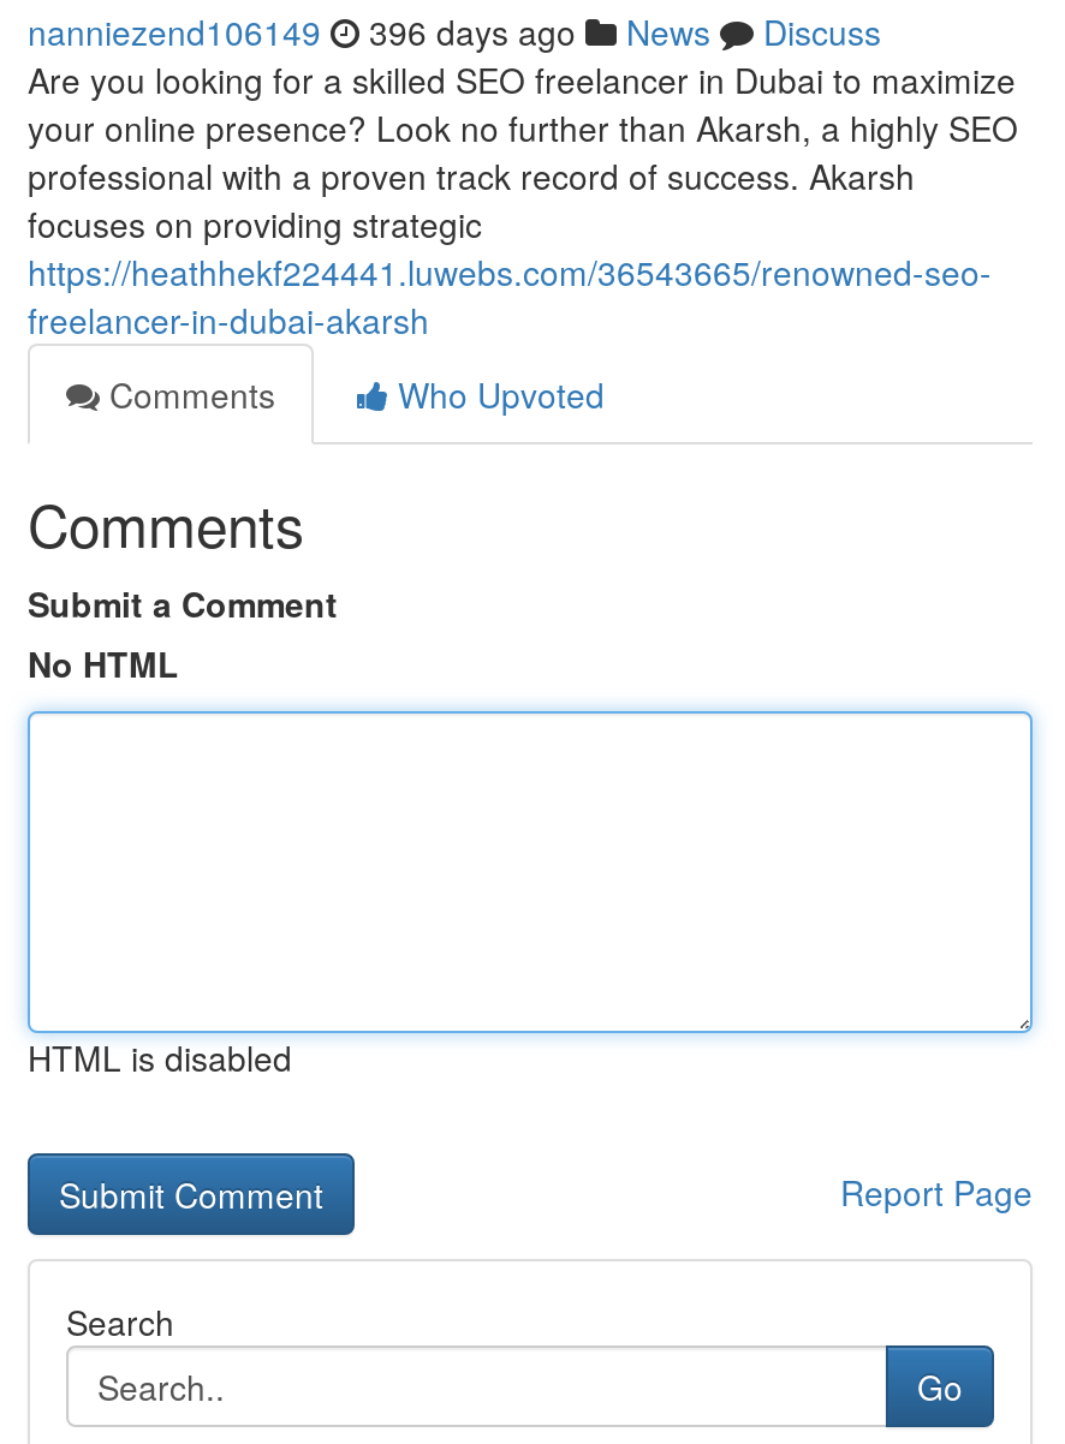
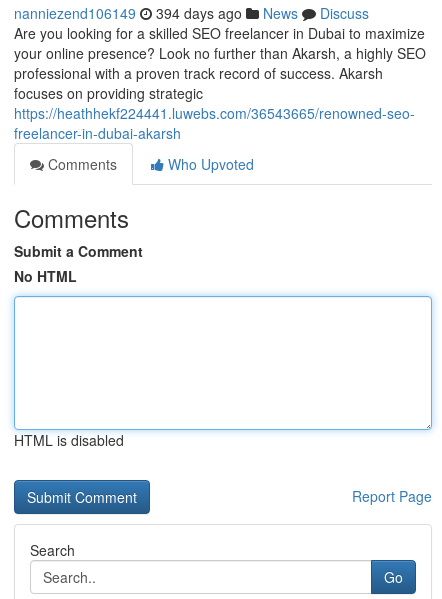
- nanniezend106149 396 days ago News Discuss
+ nanniezend106149 394 days ago News Discuss
